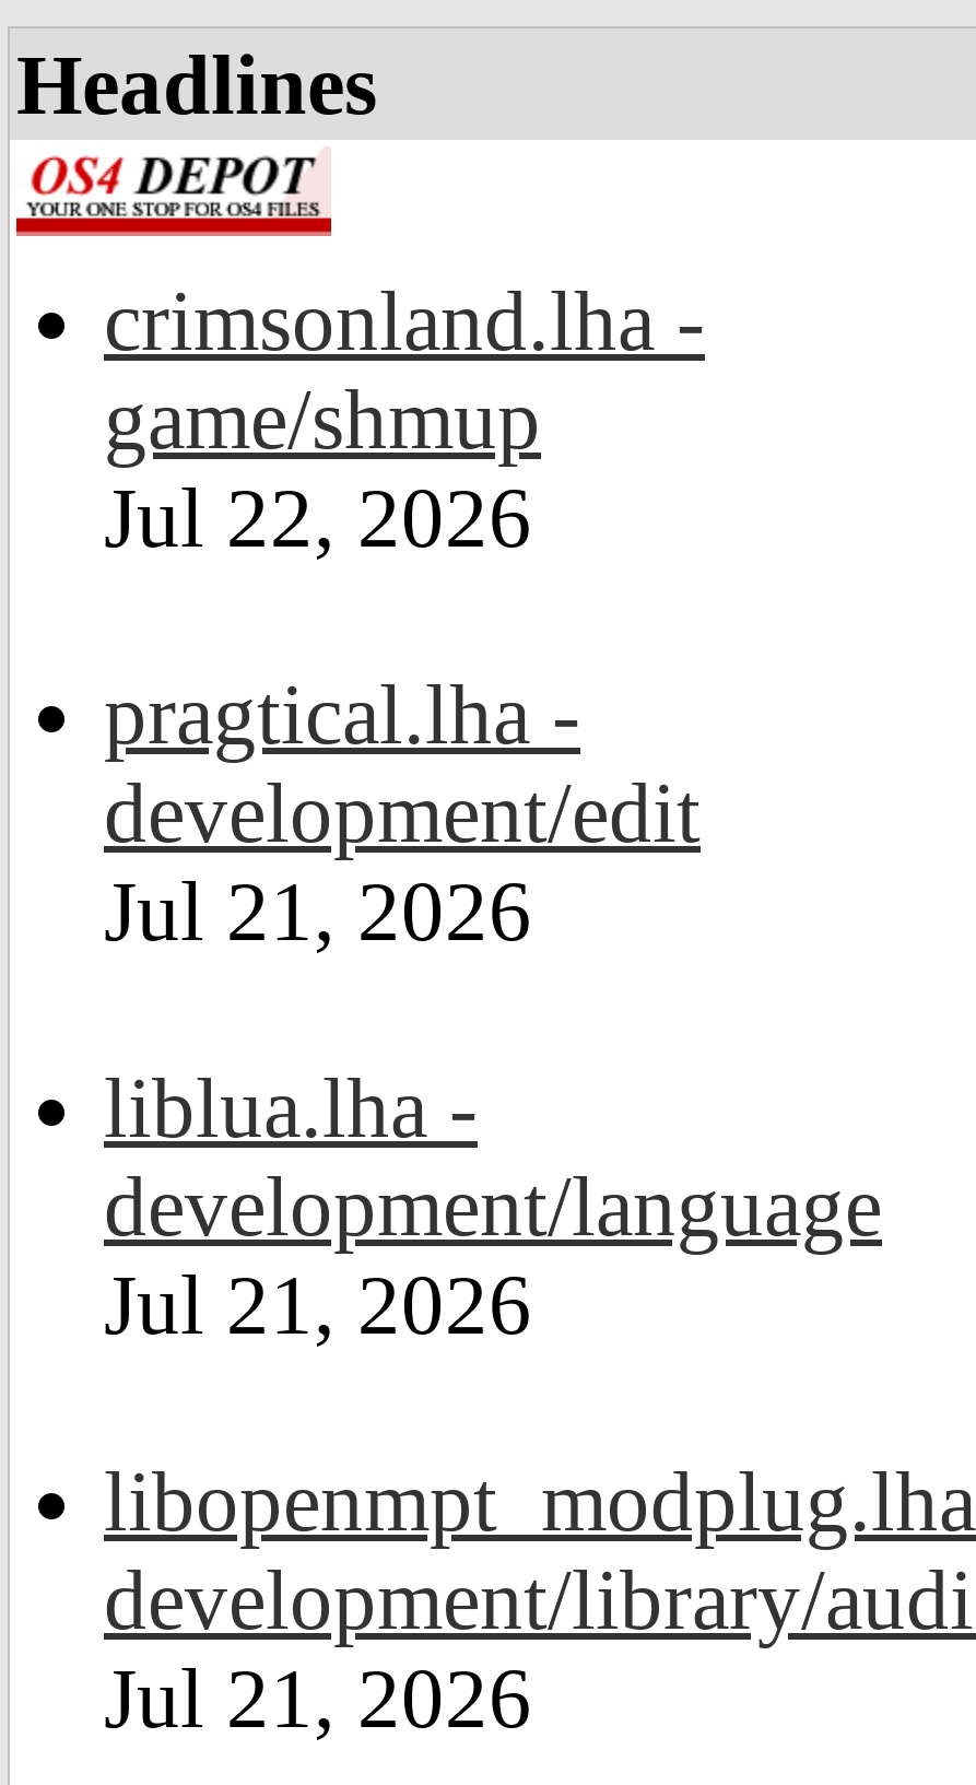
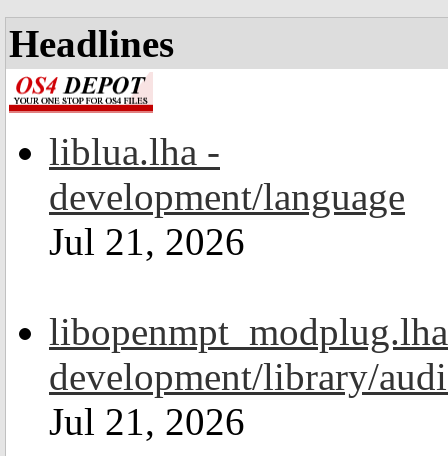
- crimsonland.lha -
- game/shmup
- Jul 22, 2026
- pragtical.lha -
- development/edit
- Jul 21, 2026
